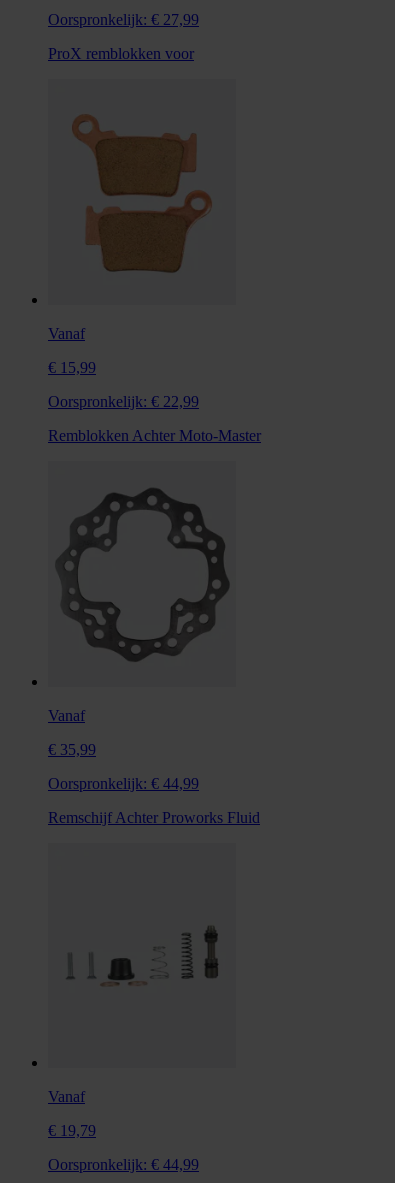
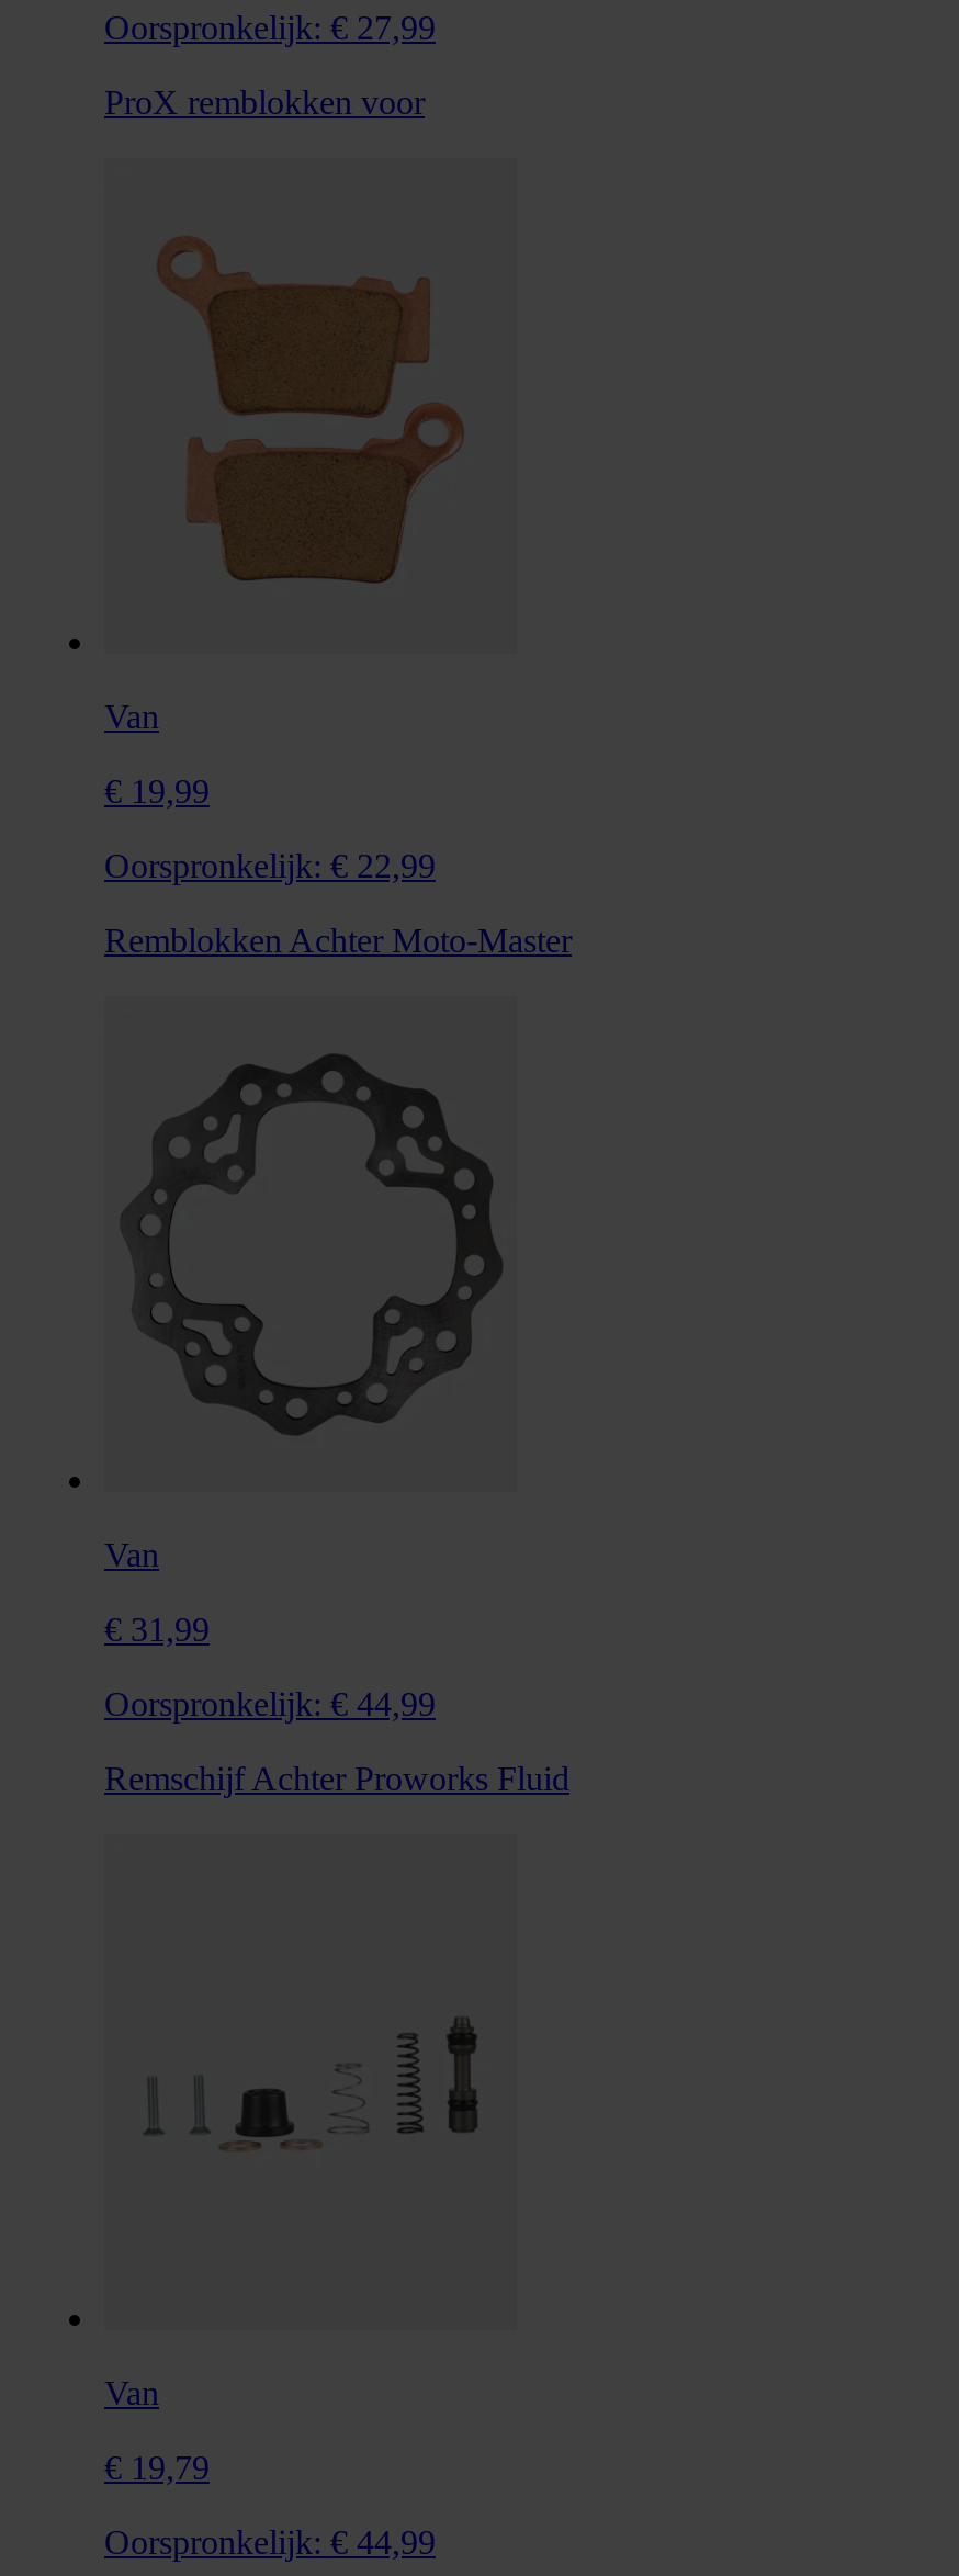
- Vanaf
+ Van

- € 15,99
+ € 19,99

- Vanaf
+ Van

- € 35,99
+ € 31,99

- Vanaf
+ Van
